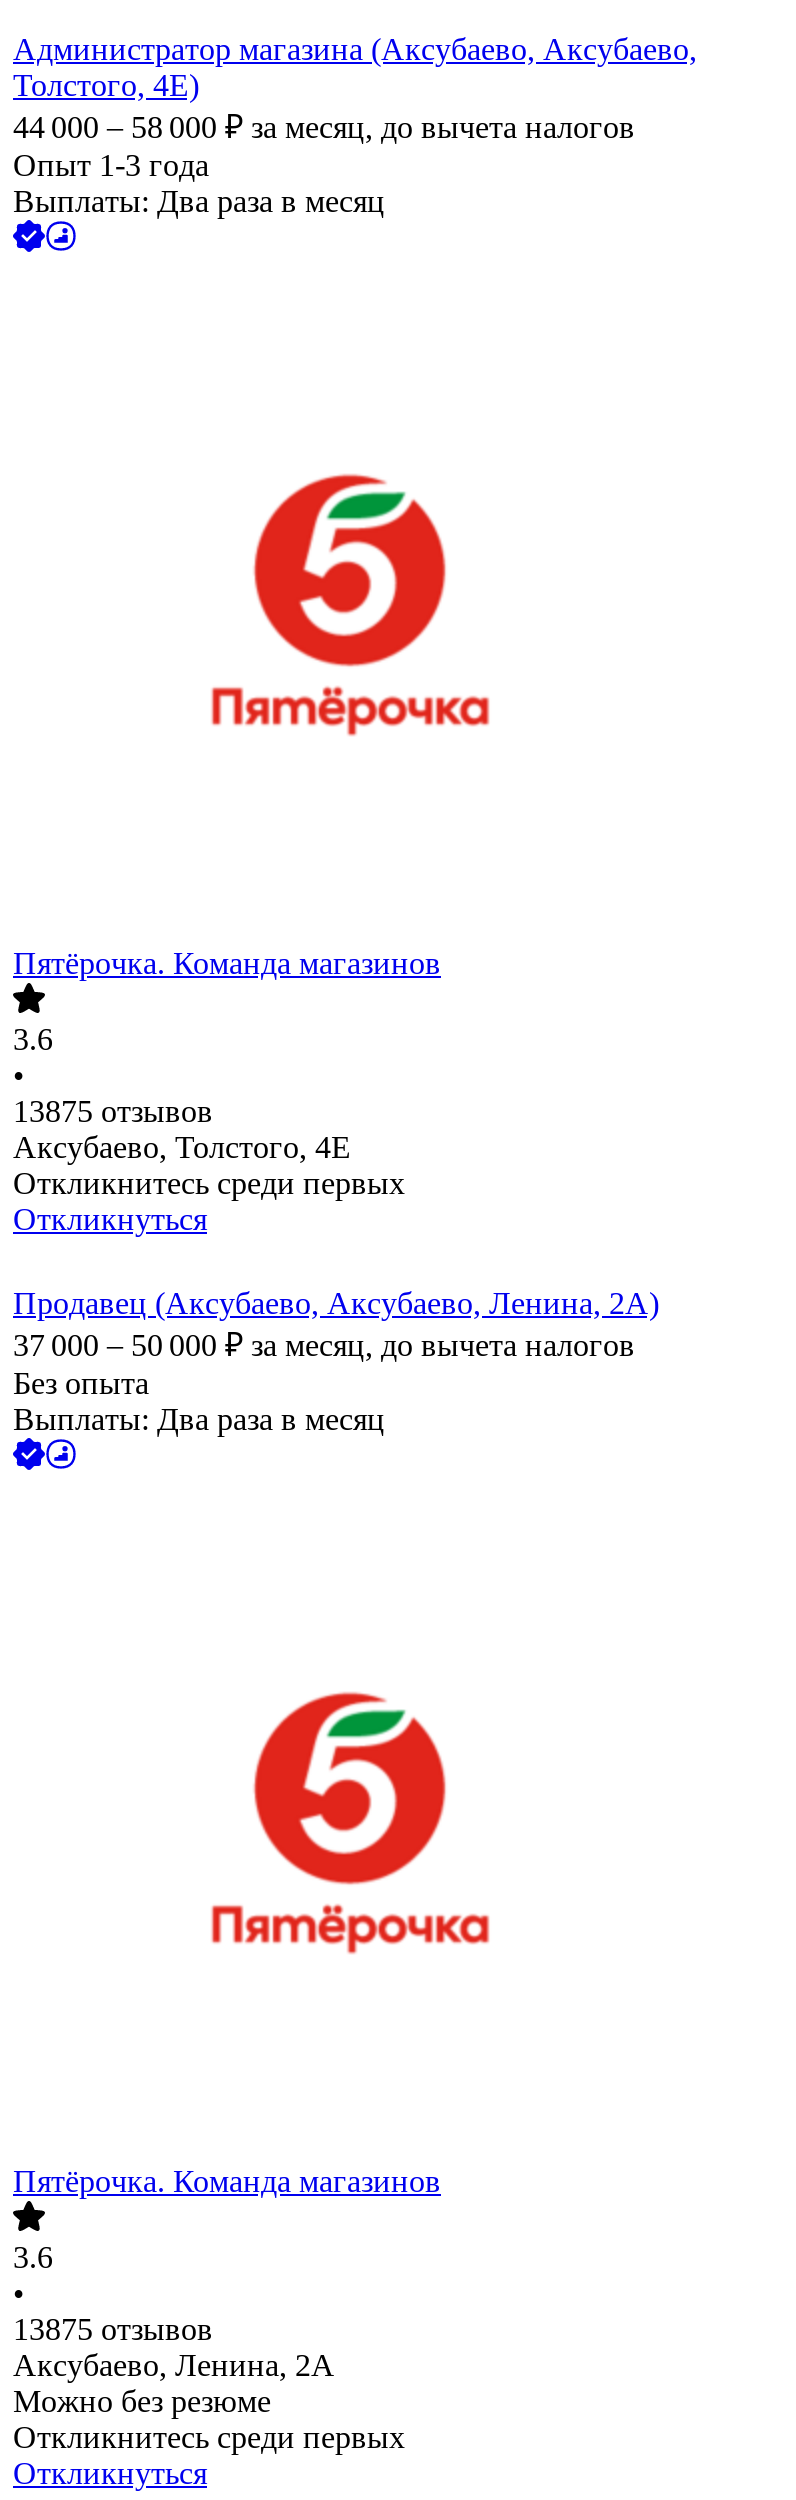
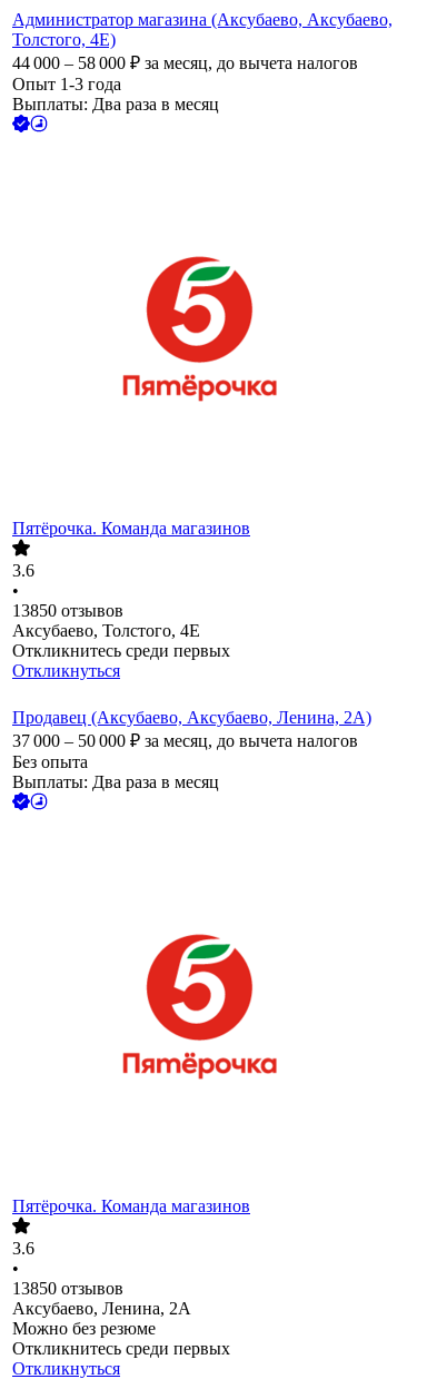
- 13875 отзывов
+ 13850 отзывов

- 13875 отзывов
+ 13850 отзывов
